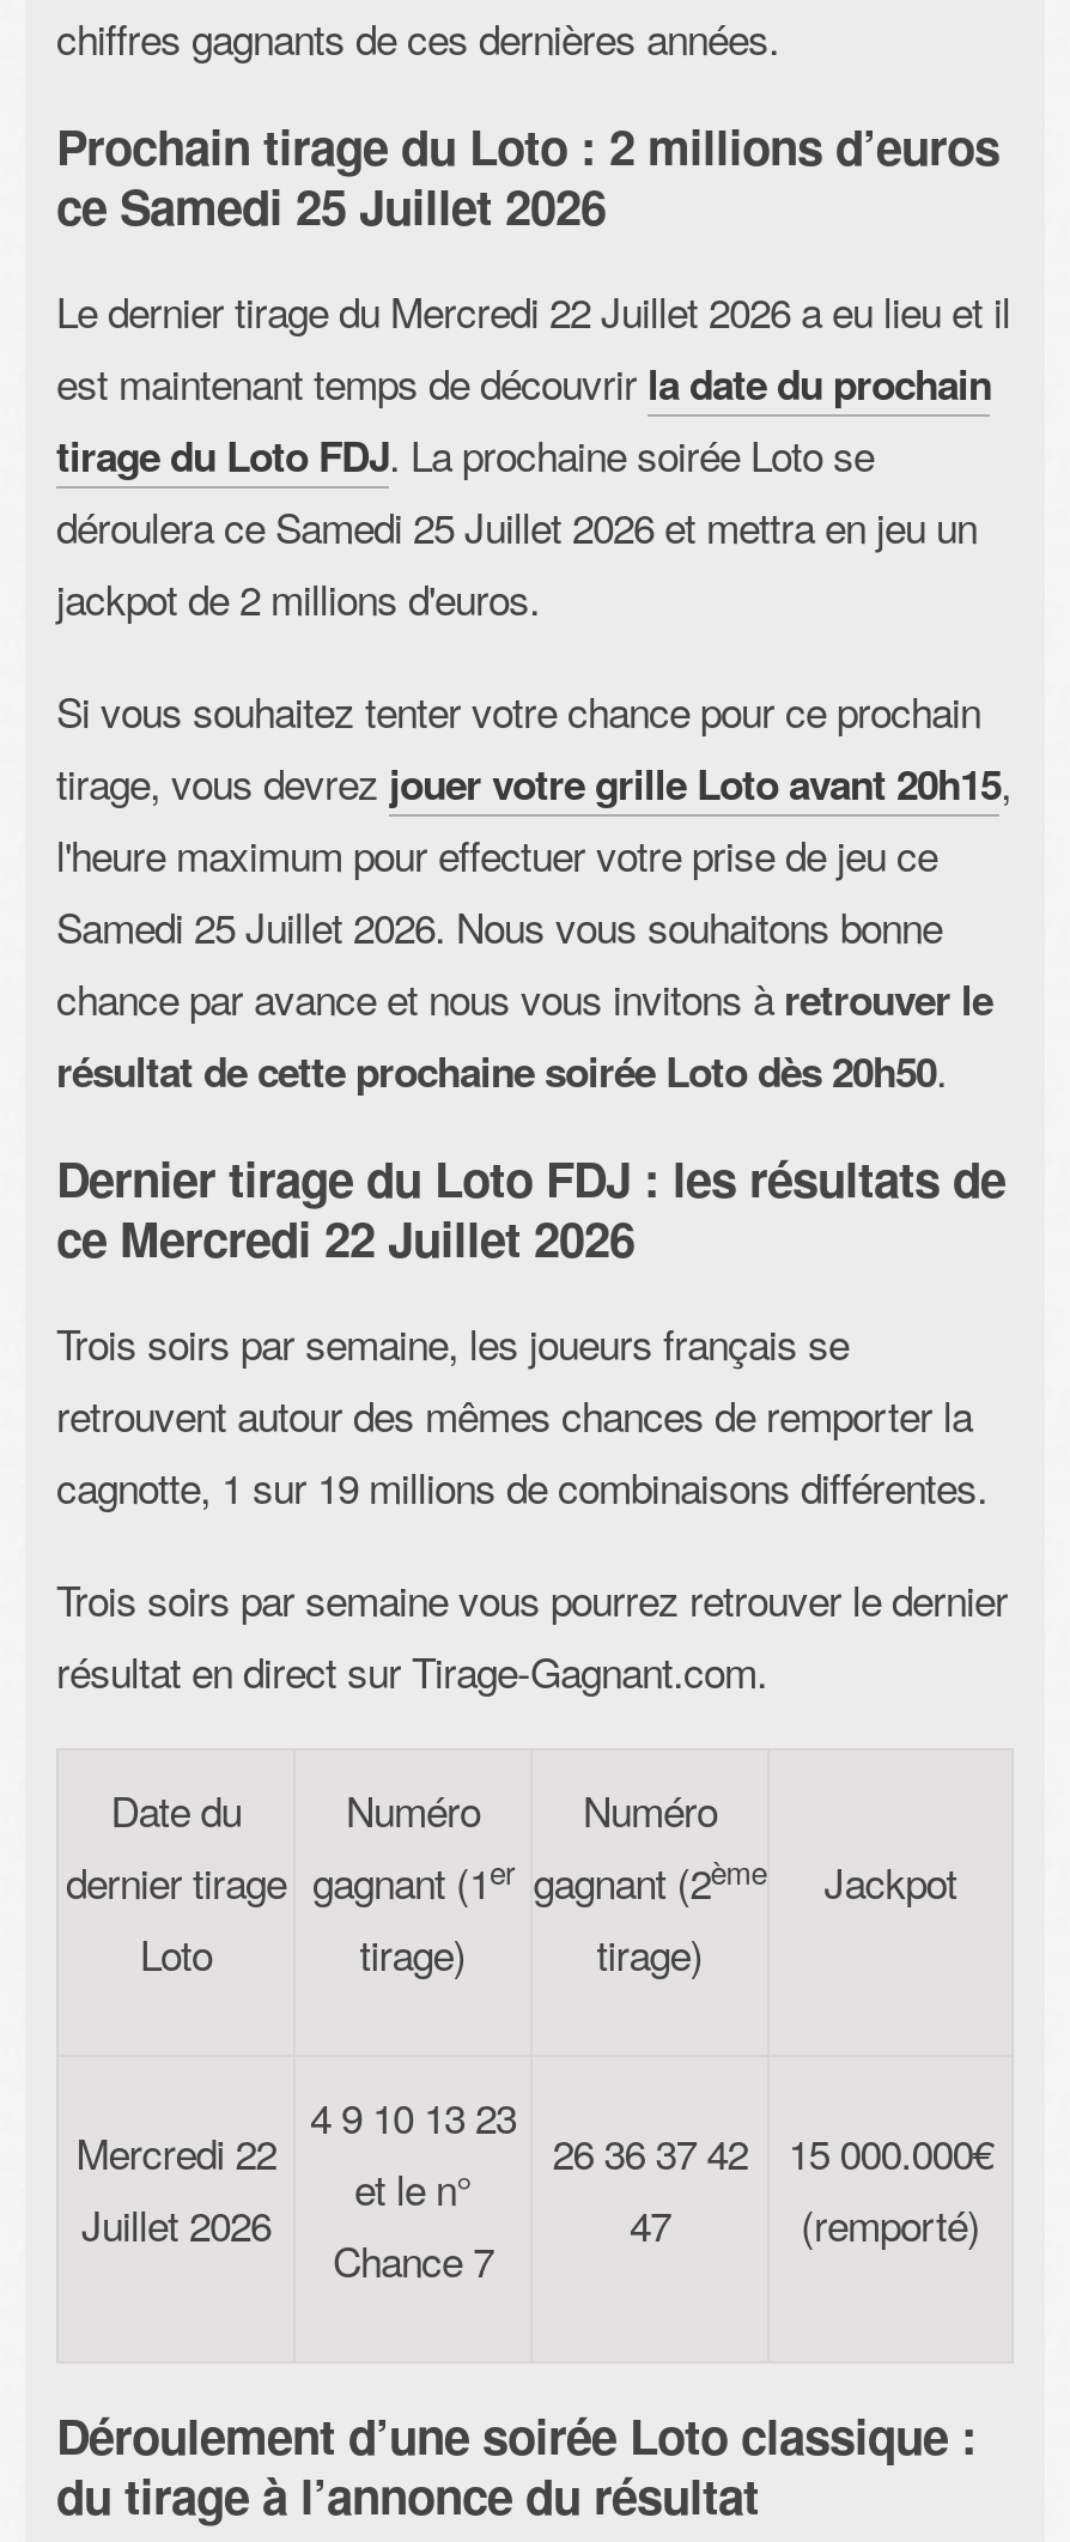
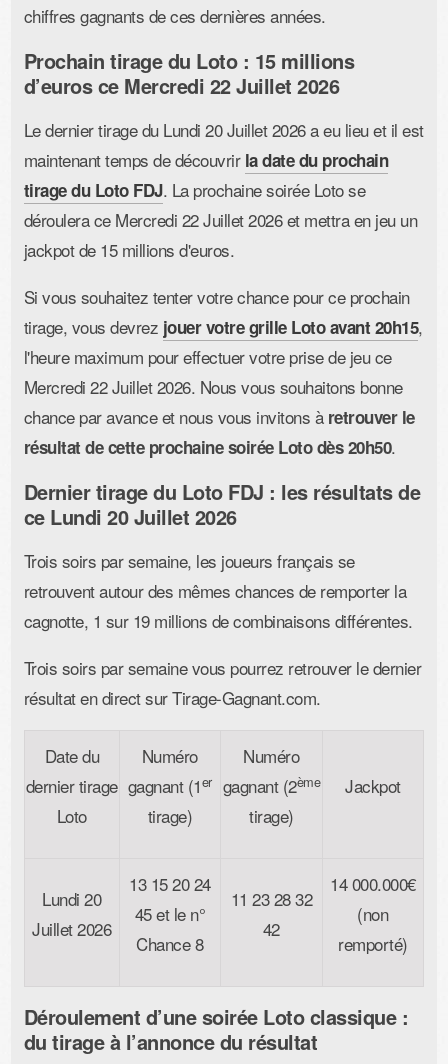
- Prochain tirage du Loto : 2 millions d’euros
- ce Samedi 25 Juillet 2026
+ Prochain tirage du Loto : 15 millions
+ d’euros ce Mercredi 22 Juillet 2026

- Le dernier tirage du Mercredi 22 Juillet 2026 a eu lieu et il
- est maintenant temps de découvrir la date du prochain
+ Le dernier tirage du Lundi 20 Juillet 2026 a eu lieu et il est
+ maintenant temps de découvrir la date du prochain

- déroulera ce Samedi 25 Juillet 2026 et mettra en jeu un
+ déroulera ce Mercredi 22 Juillet 2026 et mettra en jeu un

- jackpot de 2 millions d'euros.
+ jackpot de 15 millions d'euros.

- Samedi 25 Juillet 2026. Nous vous souhaitons bonne
+ Mercredi 22 Juillet 2026. Nous vous souhaitons bonne

- ce Mercredi 22 Juillet 2026
+ ce Lundi 20 Juillet 2026

- 4 9 10 13 23
- et le n°
- Chance 7
+ 13 15 20 24
+ 45 et le n°
+ Chance 8

- Mercredi 22
+ Lundi 20

- 26 36 37 42
- 47
+ 11 23 28 32
+ 42

- 15 000.000€
- (remporté)
+ 14 000.000€
+ (non
+ remporté)
